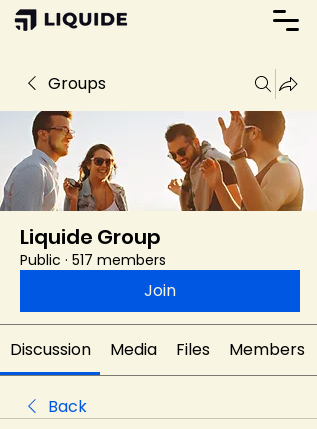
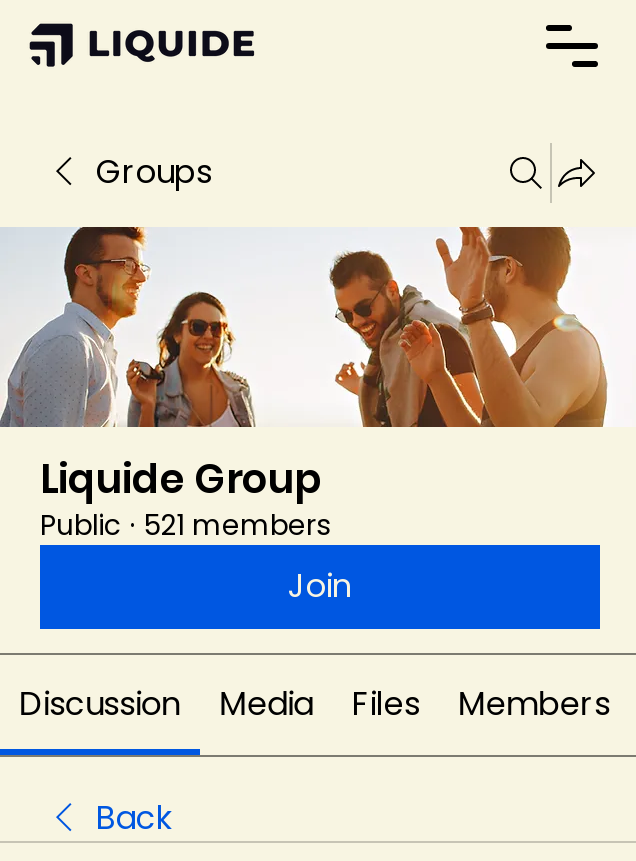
- Public · 517 members
+ Public · 521 members
